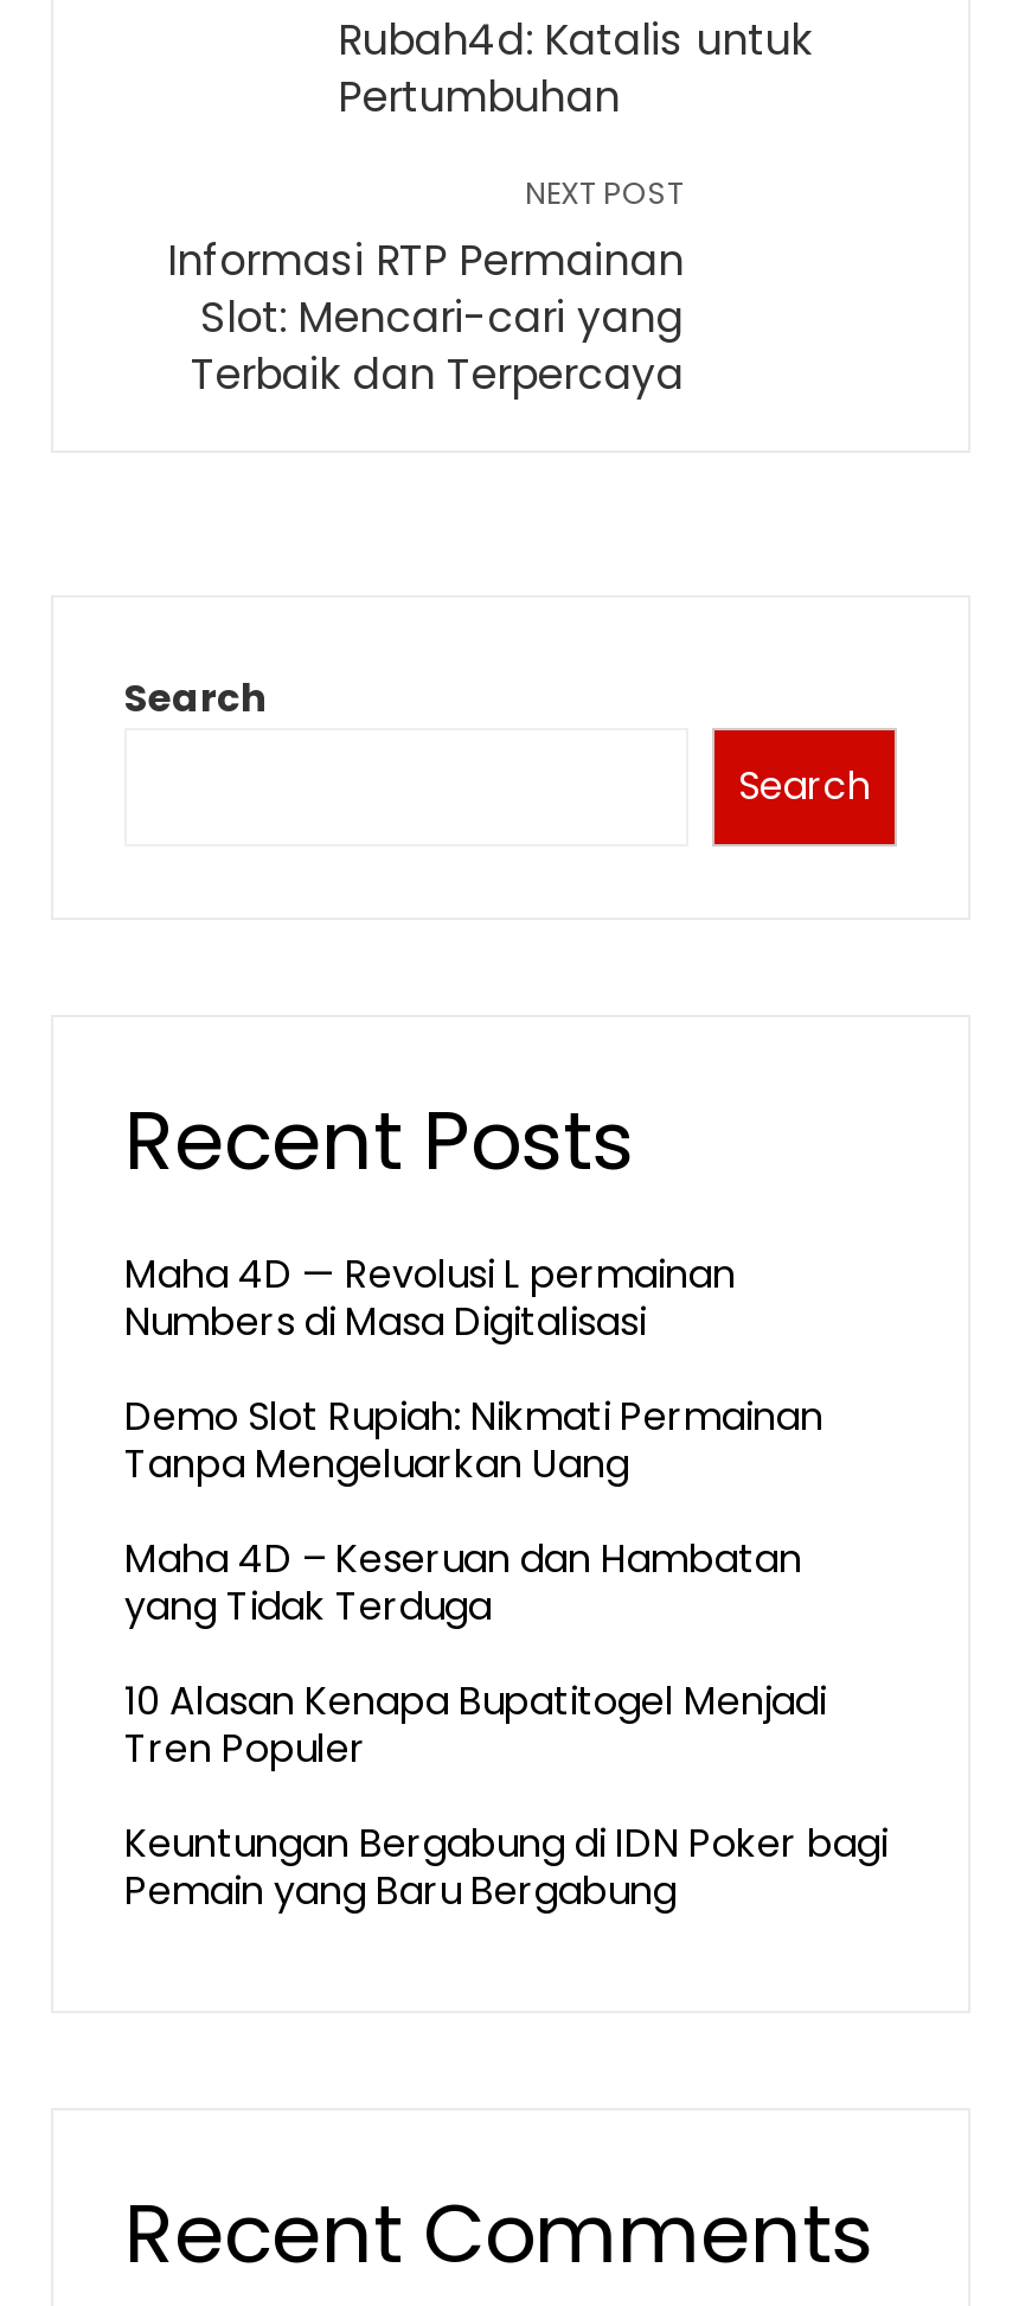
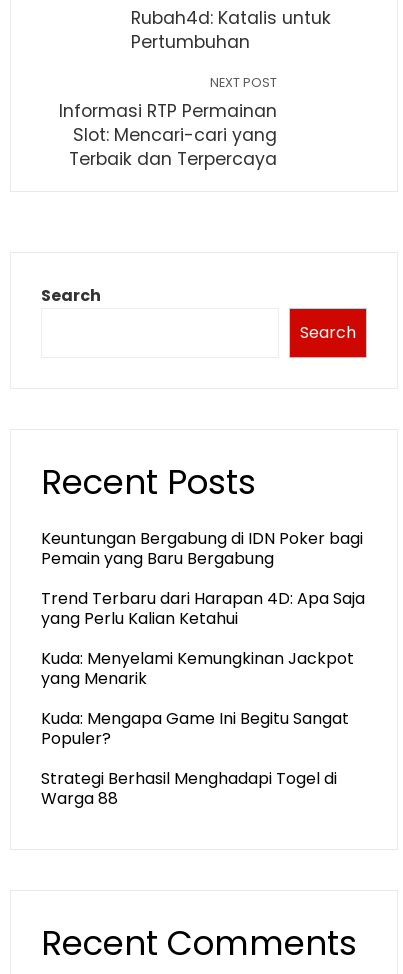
- Maha 4D — Revolusi L permainan
- Numbers di Masa Digitalisasi
- Demo Slot Rupiah: Nikmati Permainan
- Tanpa Mengeluarkan Uang
- Maha 4D – Keseruan dan Hambatan
- yang Tidak Terduga
- 10 Alasan Kenapa Bupatitogel Menjadi
- Tren Populer

moved up: Keuntungan Bergabung di IDN Poker bagi | Pemain yang Baru Bergabung

+ Trend Terbaru dari Harapan 4D: Apa Saja
+ yang Perlu Kalian Ketahui
+ Kuda: Menyelami Kemungkinan Jackpot
+ yang Menarik
+ Kuda: Mengapa Game Ini Begitu Sangat
+ Populer?
+ Strategi Berhasil Menghadapi Togel di
+ Warga 88
